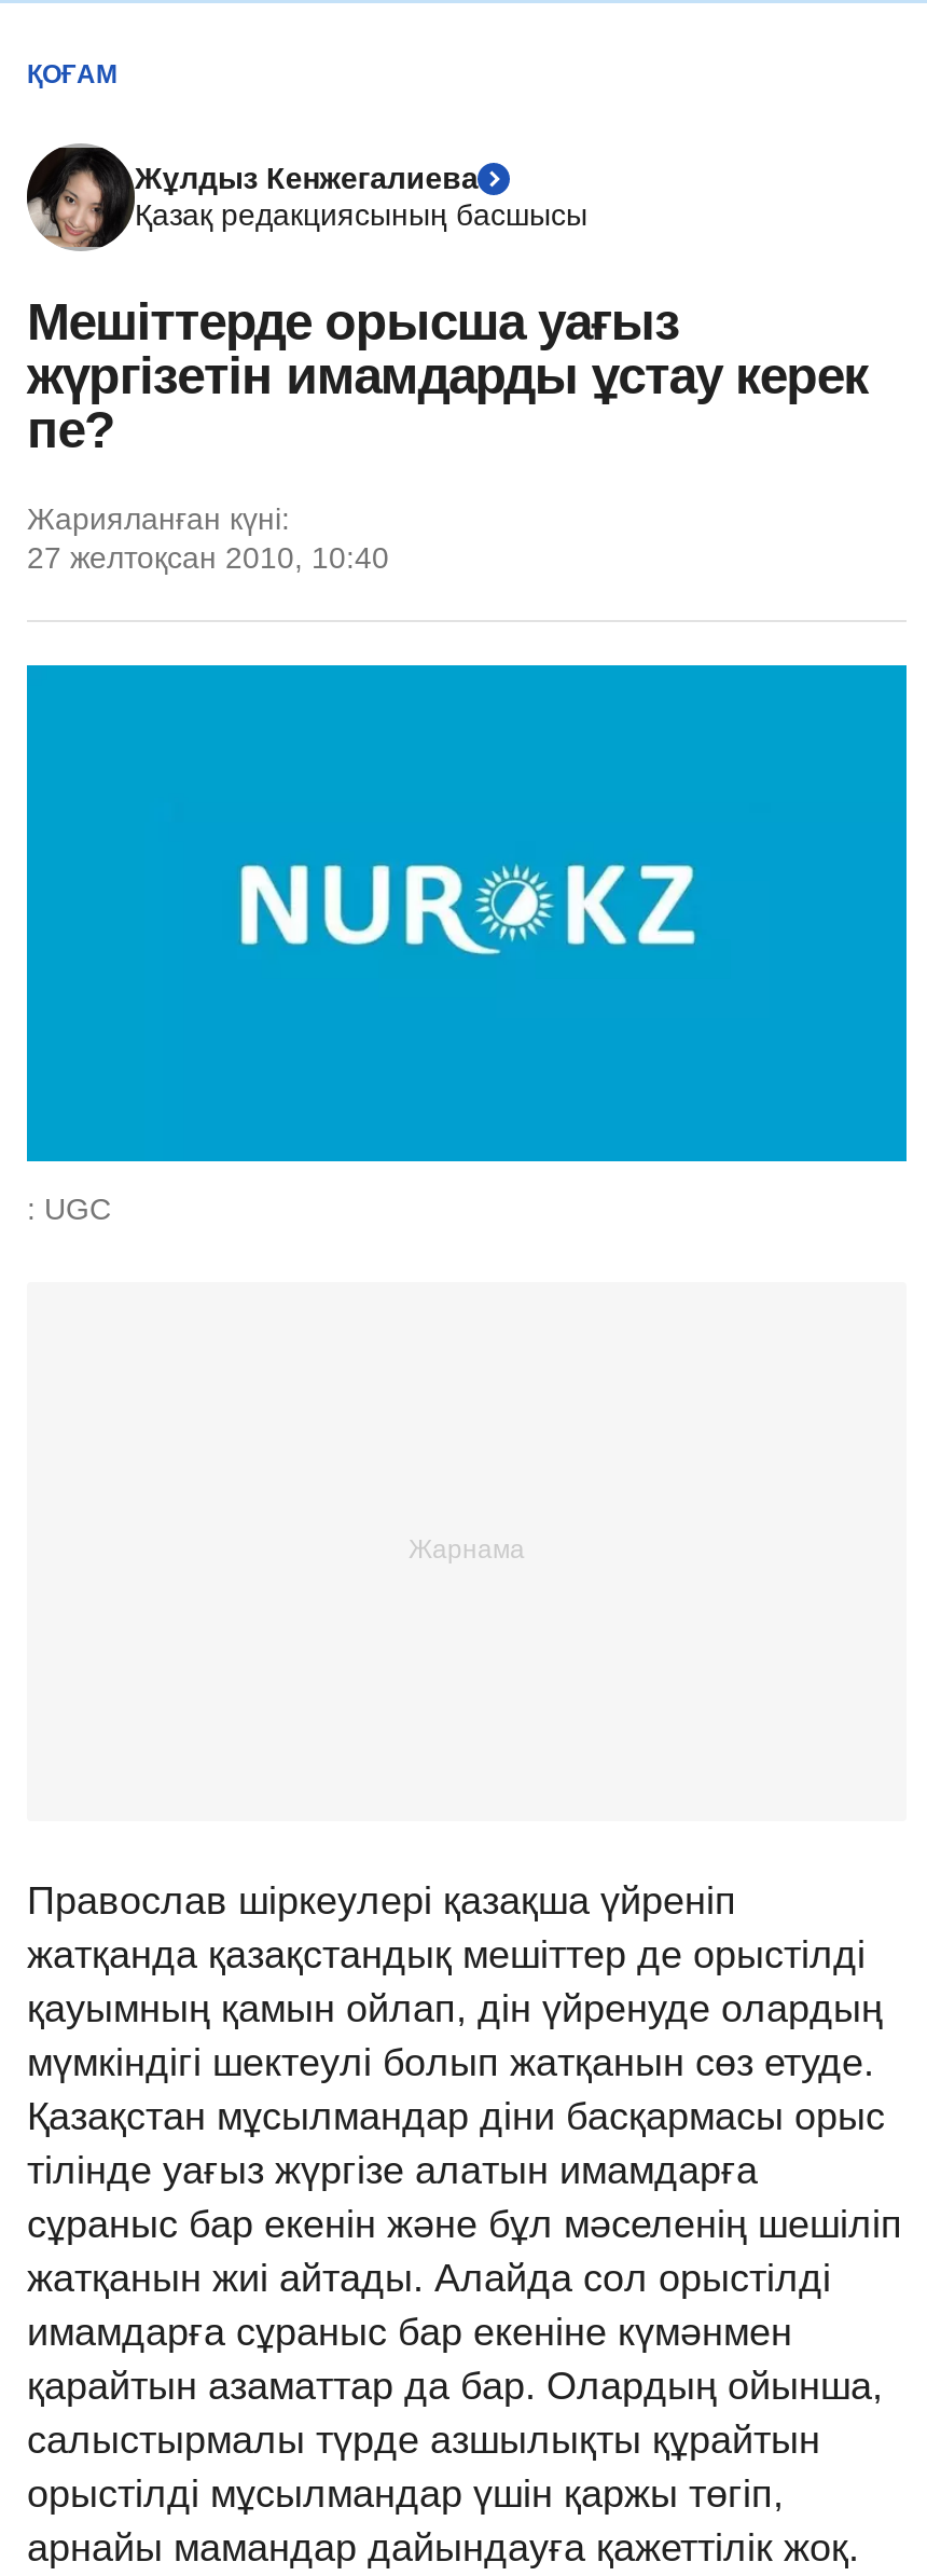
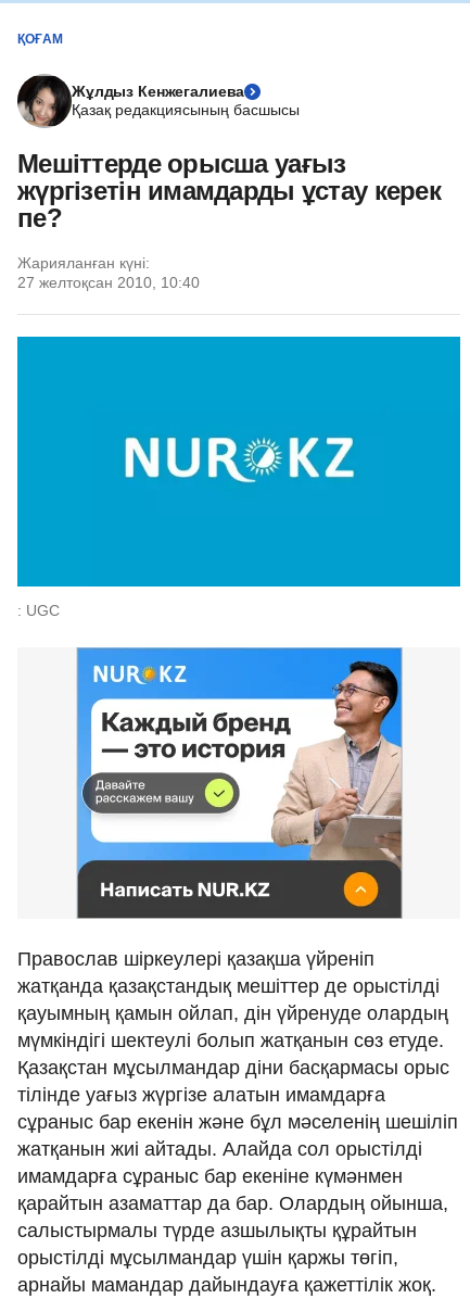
+ [image]
